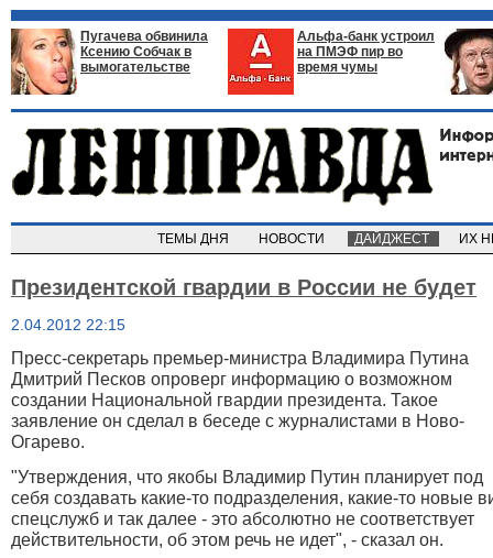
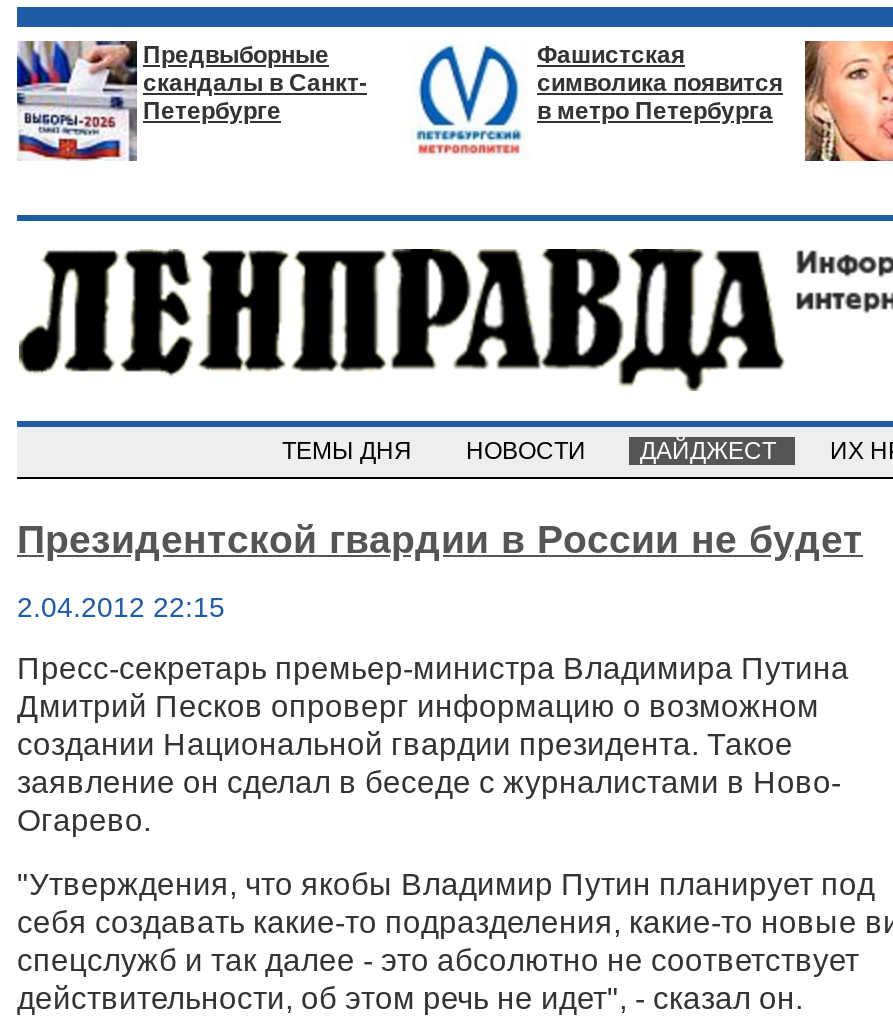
- [image]
- Пугачева обвинила
- Ксению Собчак в
- вымогательстве
+ [image]
+ Предвыборные
+ скандалы в Санкт-
+ Петербурге

- [image]
- Альфа-банк устроил
- на ПМЭФ пир во
- время чумы
+ [image]
+ Фашистская
+ символика появится
+ в метро Петербурга

- [image]
+ [image]
